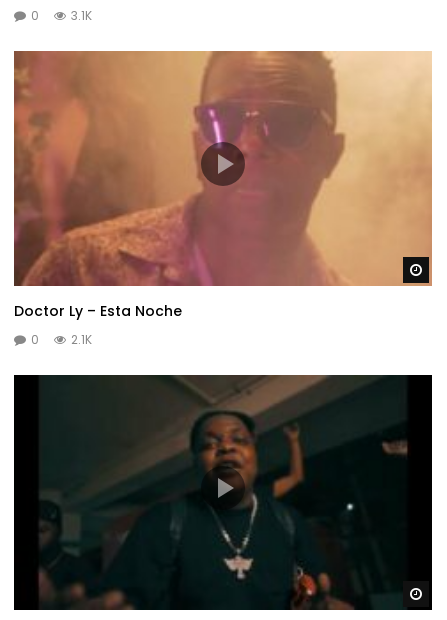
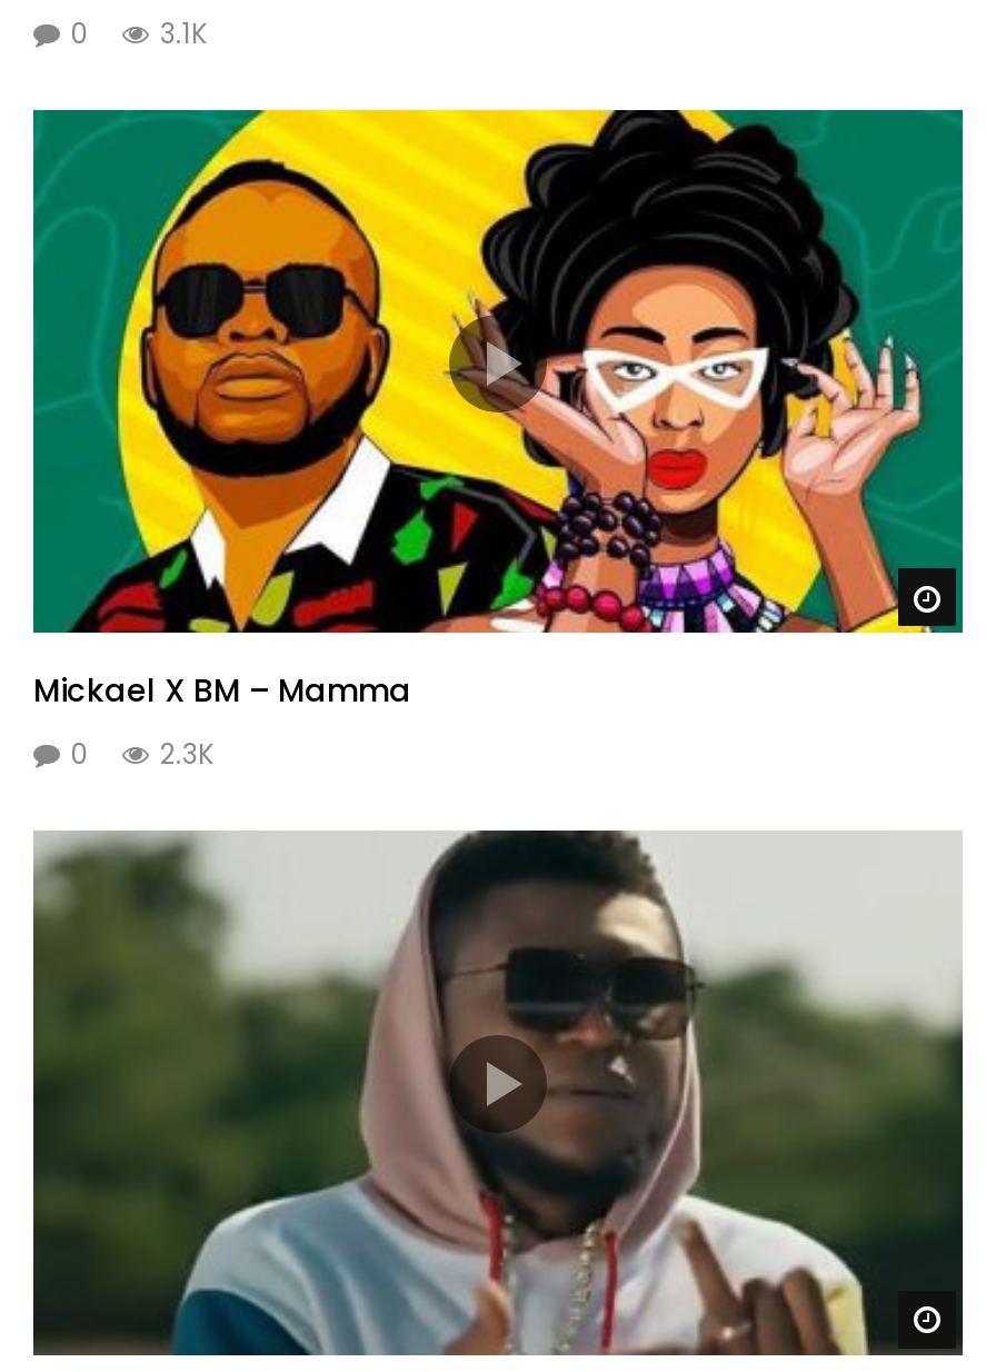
- [image]
- Doctor Ly – Esta Noche
+ [image]
+ Mickael X BM – Mamma

- 0 2.1K
+ 0 2.3K

- [image]
+ [image]
